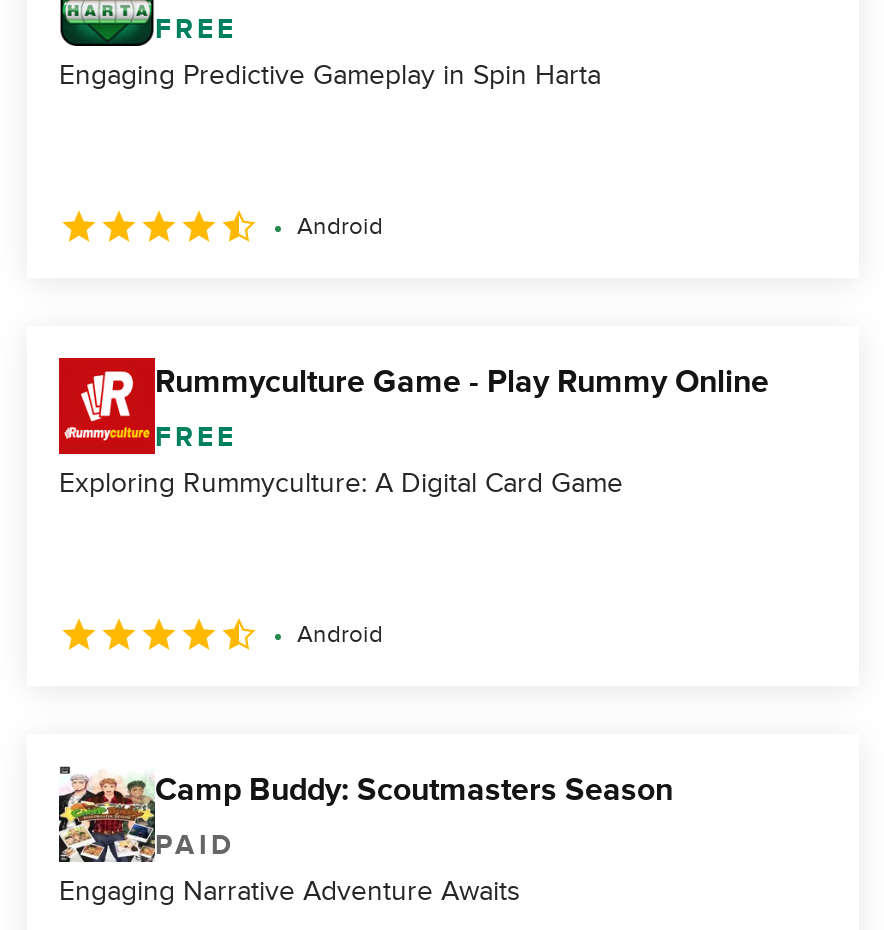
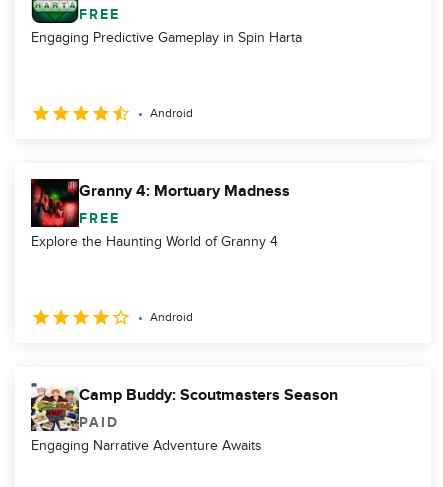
- [image]
- Rummyculture Game - Play Rummy Online
+ [image]
+ Granny 4: Mortuary Madness

- Exploring Rummyculture: A Digital Card Game
+ Explore the Haunting World of Granny 4
